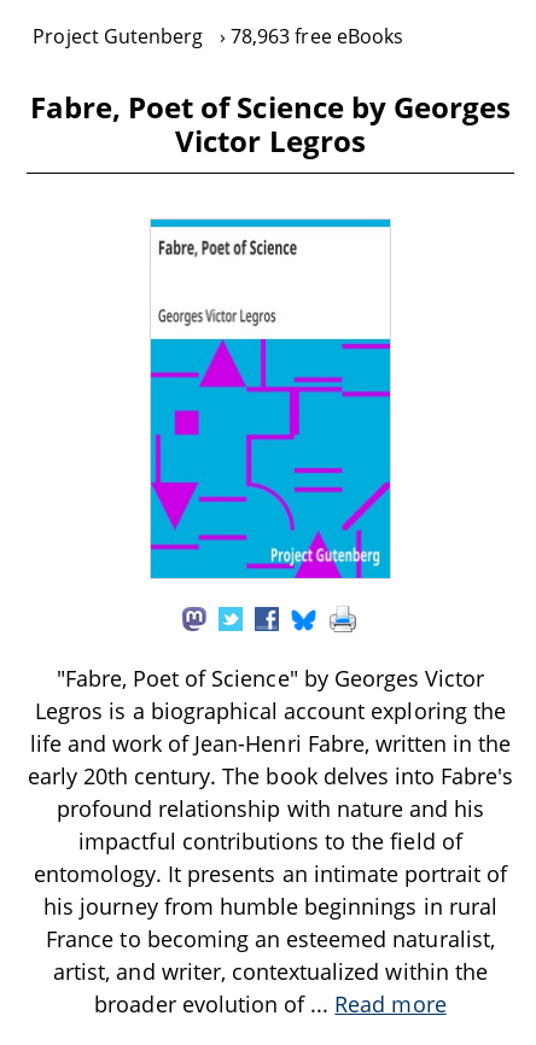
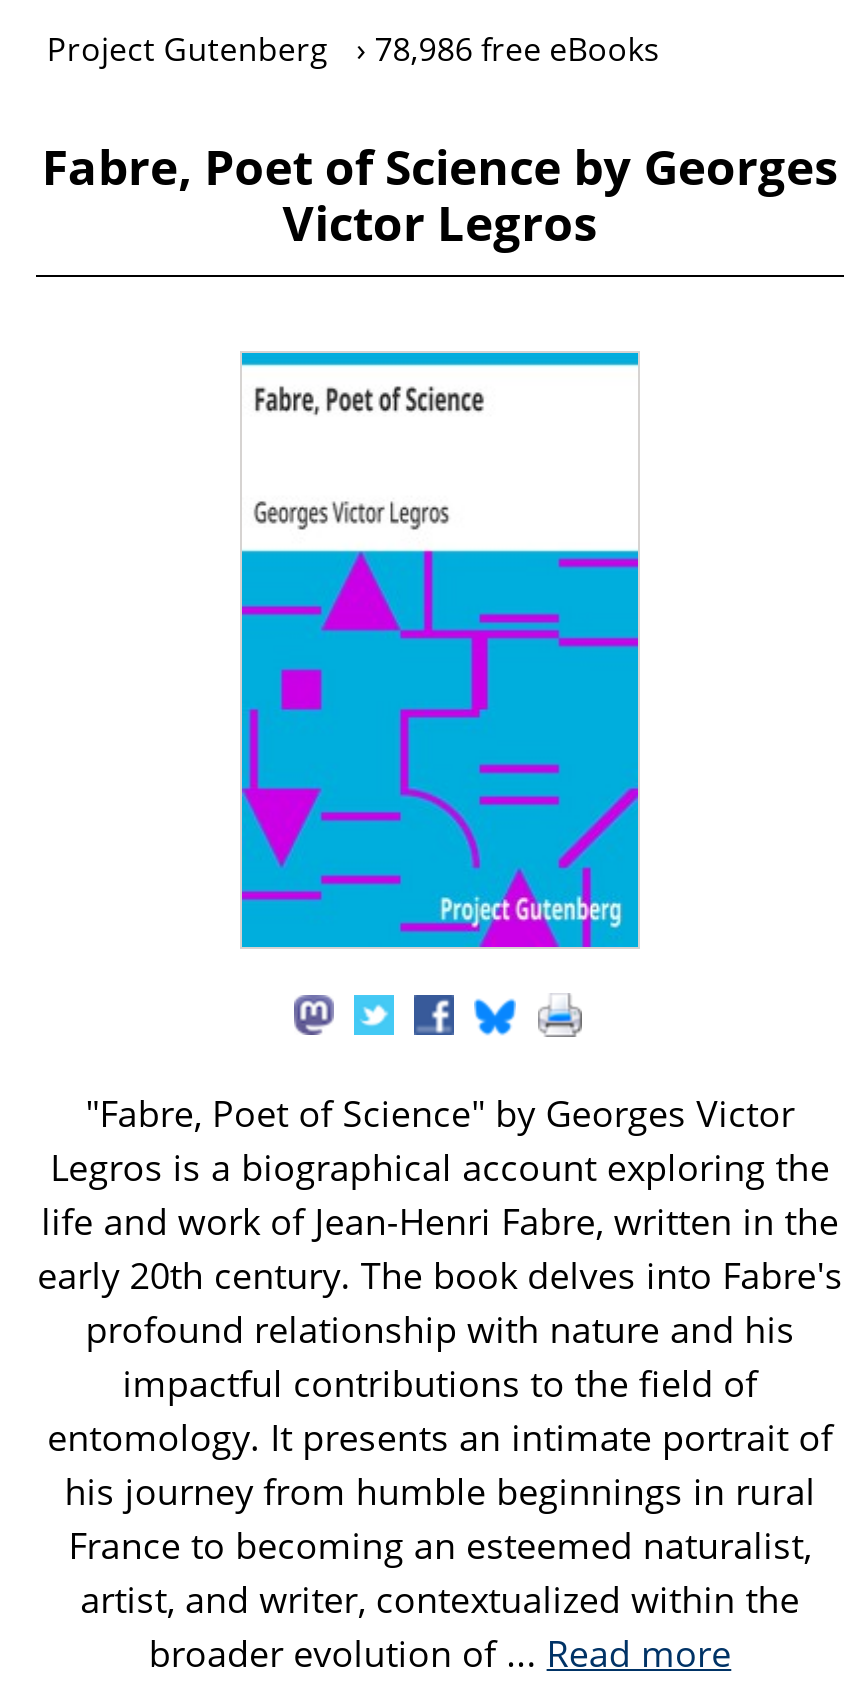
- Project Gutenberg 78,963 free eBooks
+ Project Gutenberg 78,986 free eBooks
